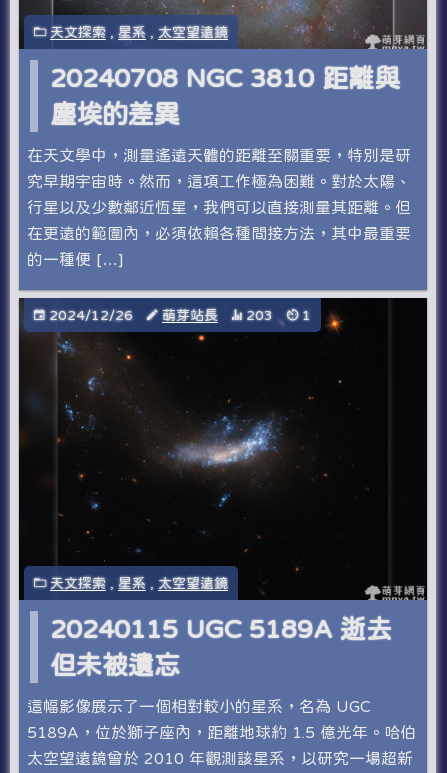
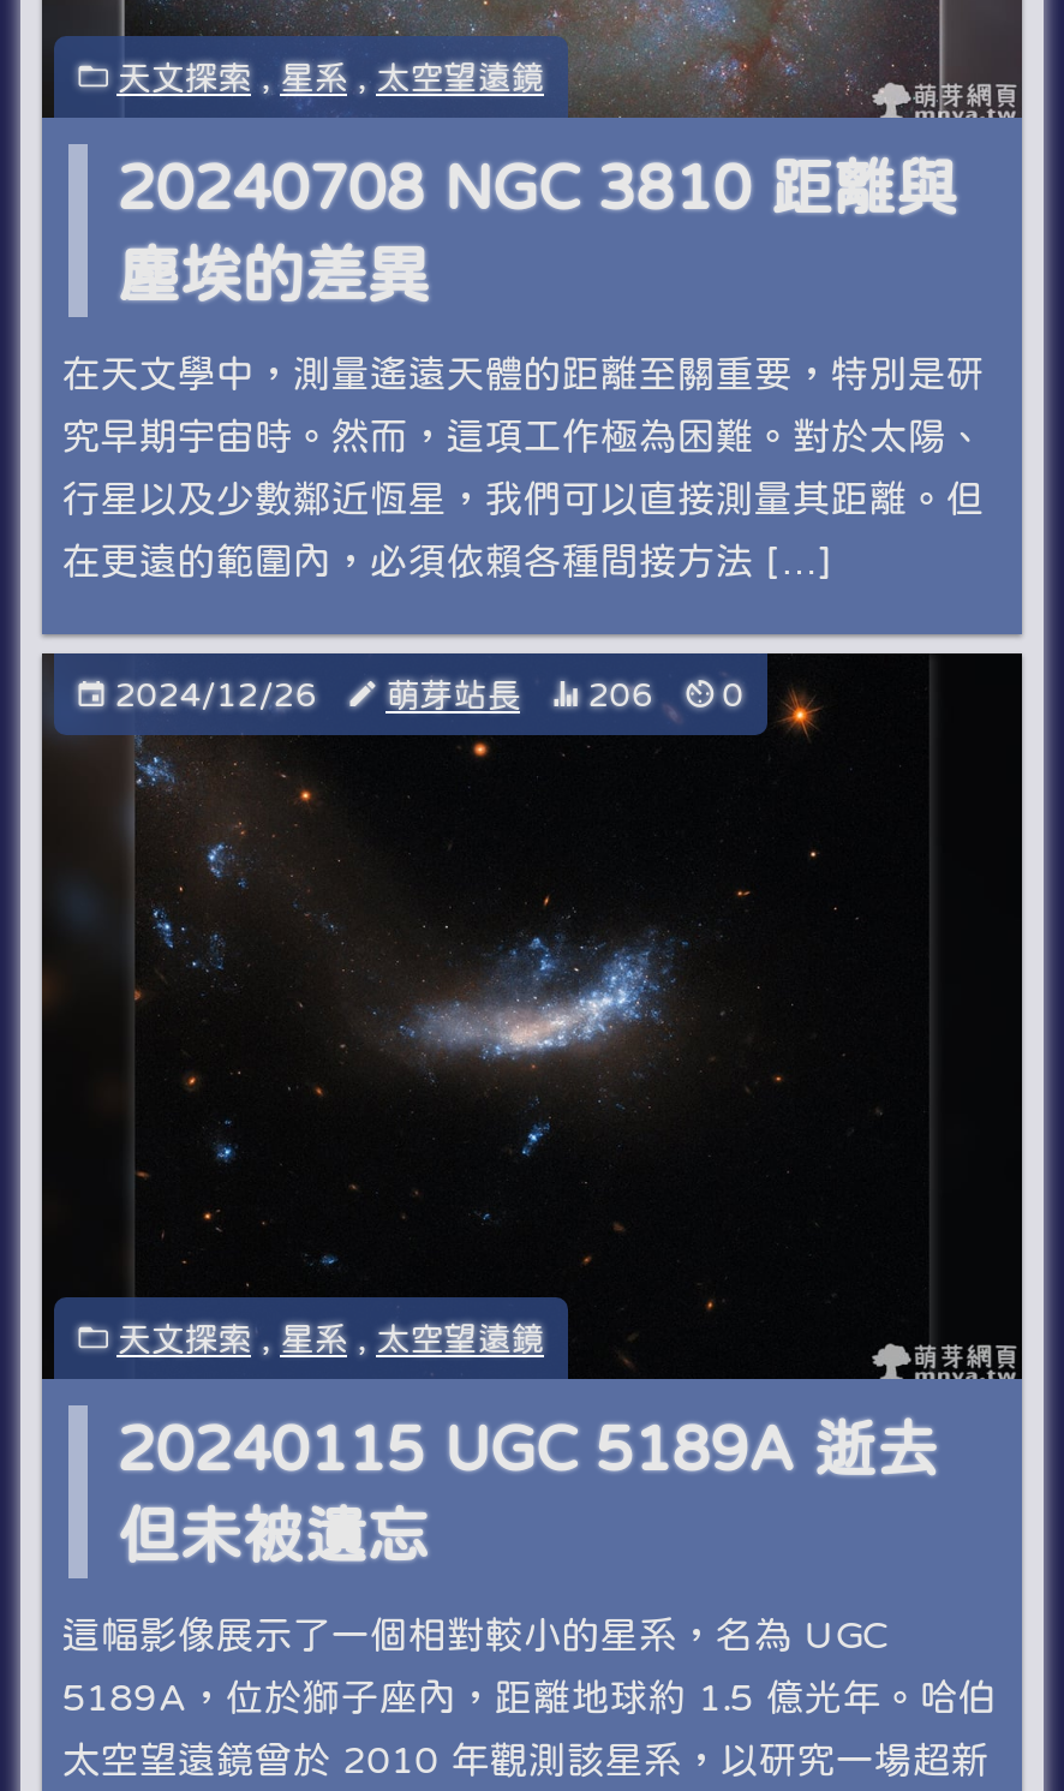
- 在更遠的範圍內，必須依賴各種間接方法，其中最重要
- 的一種便 […]
+ 在更遠的範圍內，必須依賴各種間接方法 […]

- 203
+ 206

- 1
+ 0
